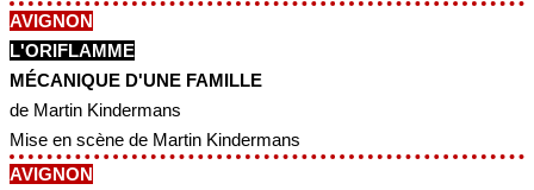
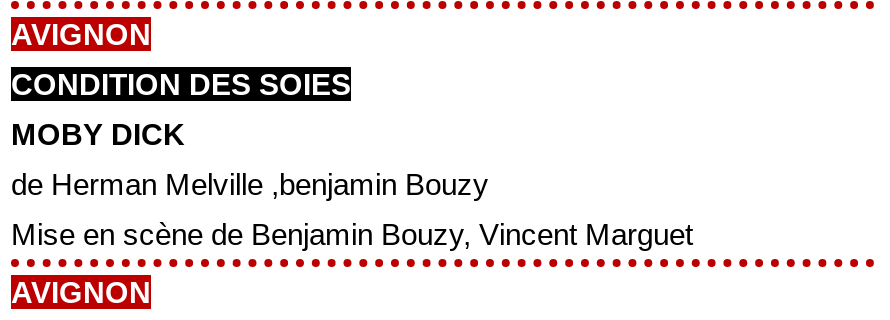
- L'ORIFLAMME
+ CONDITION DES SOIES

- MÉCANIQUE D'UNE FAMILLE
+ MOBY DICK

- de Martin Kindermans
+ de Herman Melville ,benjamin Bouzy

- Mise en scène de Martin Kindermans
+ Mise en scène de Benjamin Bouzy, Vincent Marguet
